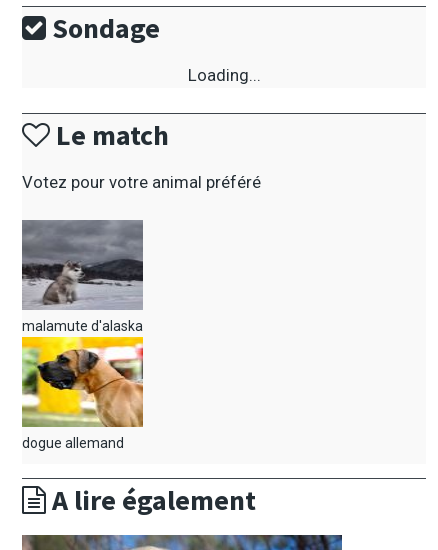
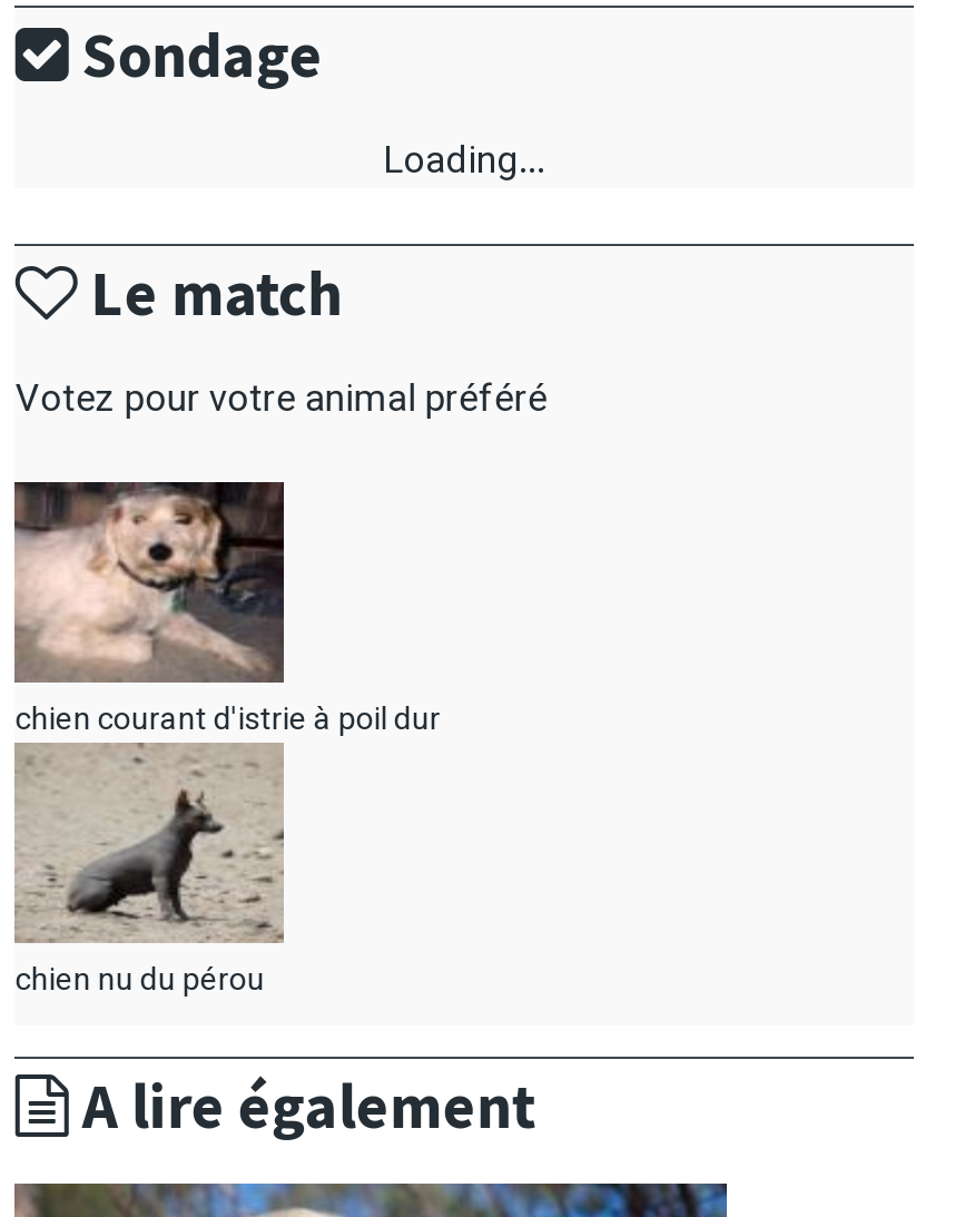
- [image]
- malamute d'alaska
+ [image]
+ chien courant d'istrie à poil dur

- [image]
- dogue allemand
+ [image]
+ chien nu du pérou
